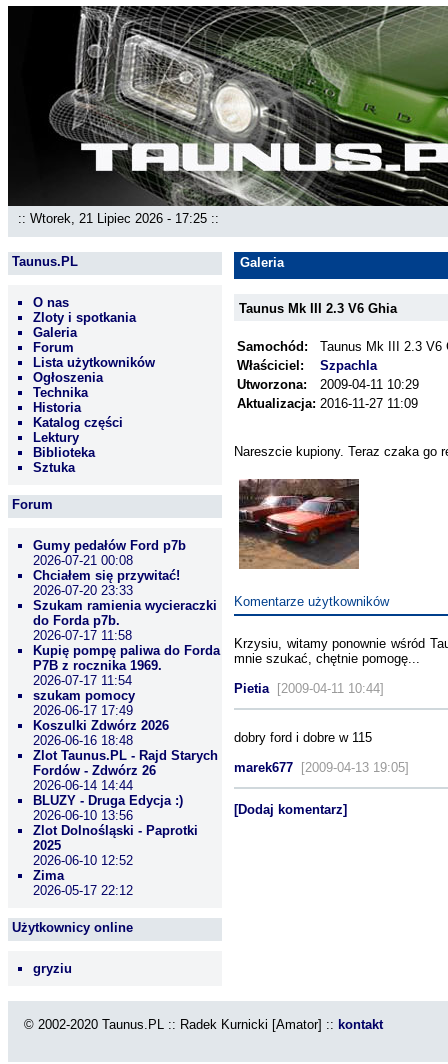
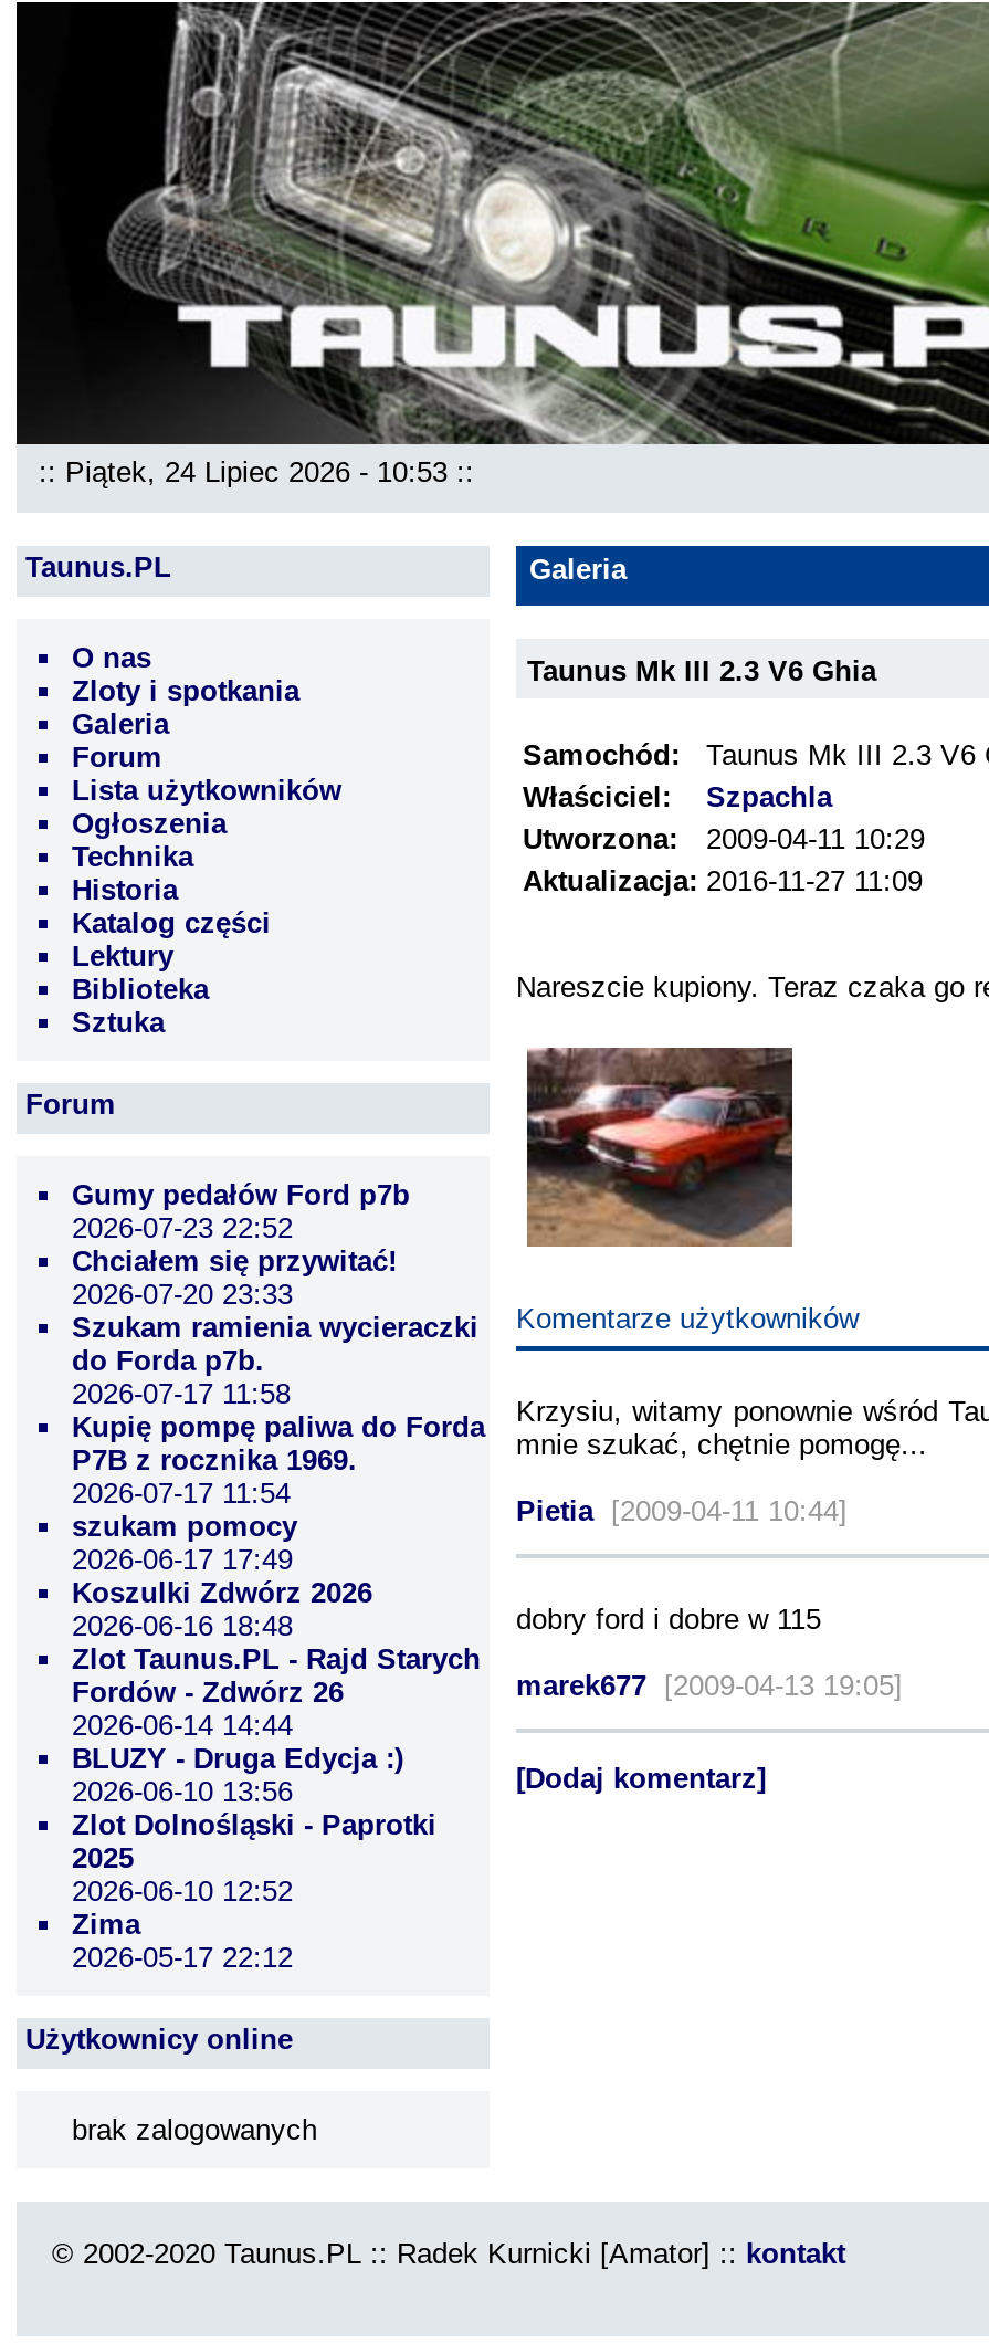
- :: Wtorek, 21 Lipiec 2026 - 17:25 ::
+ :: Piątek, 24 Lipiec 2026 - 10:53 ::

- 2026-07-21 00:08
+ 2026-07-23 22:52

- gryziu
+ brak zalogowanych
